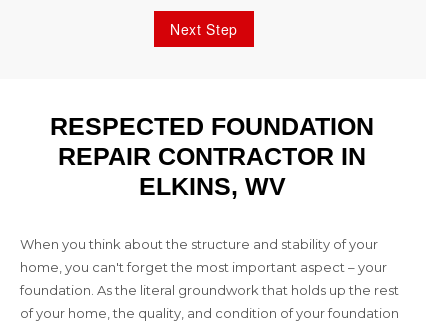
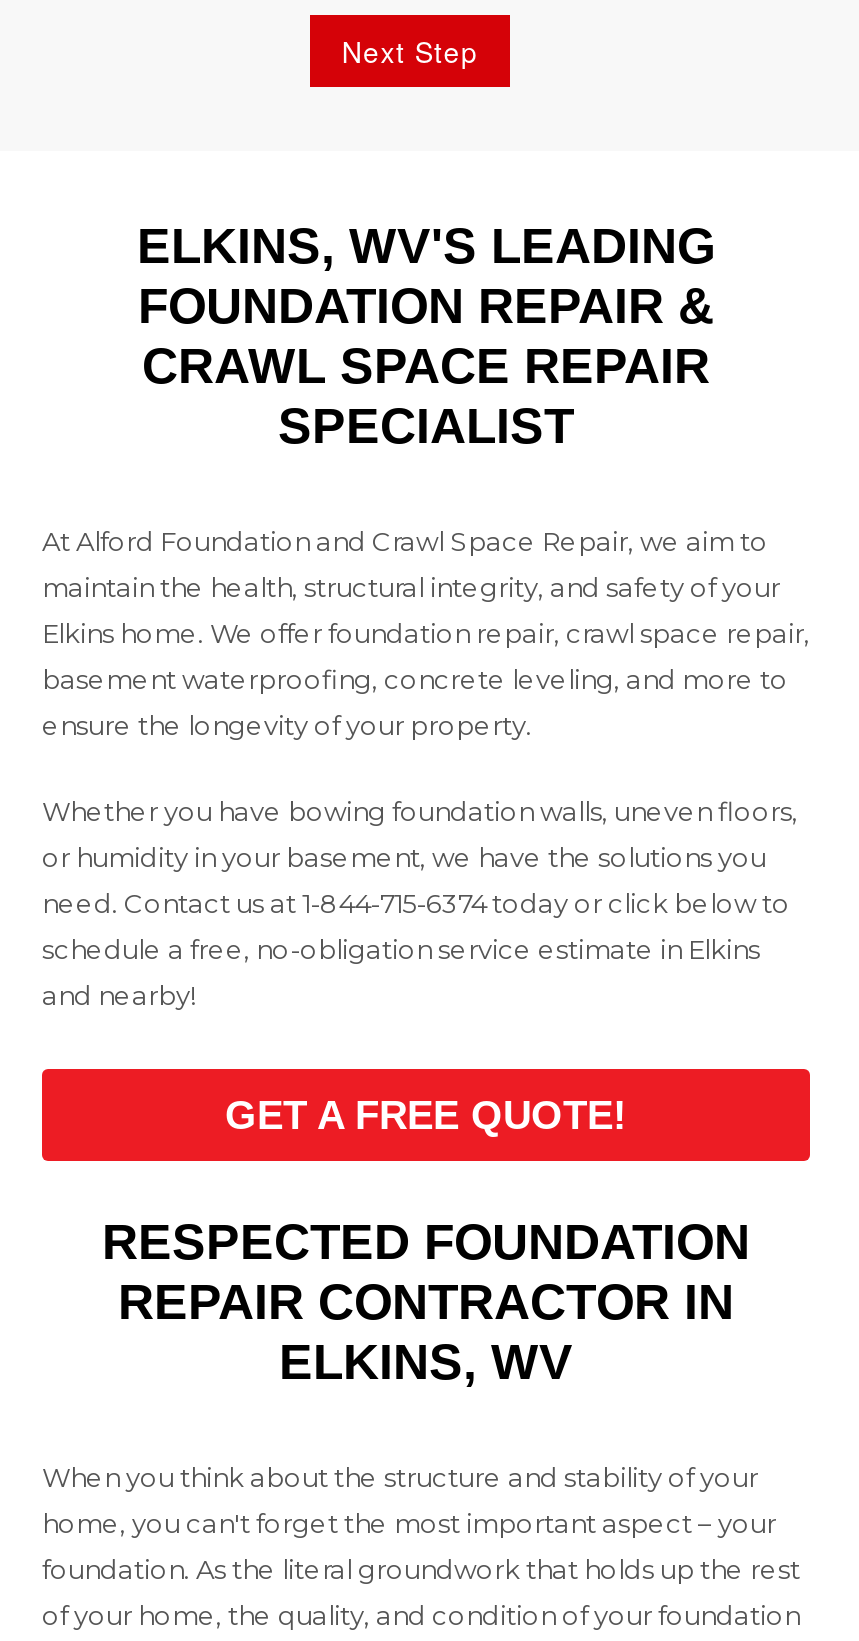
+ ELKINS, WV'S LEADING
+ FOUNDATION REPAIR &
+ CRAWL SPACE REPAIR
+ SPECIALIST
+ At Alford Foundation and Crawl Space Repair, we aim to
+ maintain the health, structural integrity, and safety of your
+ Elkins home. We offer foundation repair, crawl space repair,
+ basement waterproofing, concrete leveling, and more to
+ ensure the longevity of your property.
+ Whether you have bowing foundation walls, uneven floors,
+ or humidity in your basement, we have the solutions you
+ need. Contact us at 1-844-715-6374 today or click below to
+ schedule a free, no-obligation service estimate in Elkins
+ and nearby!
+ GET A FREE QUOTE!
